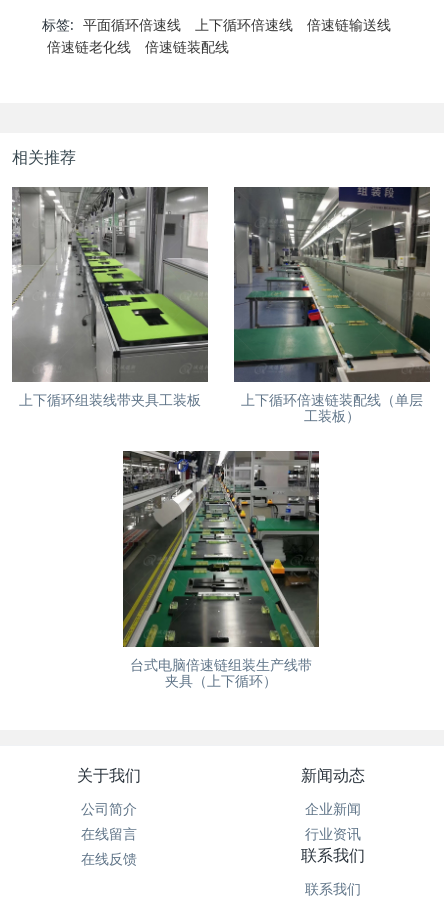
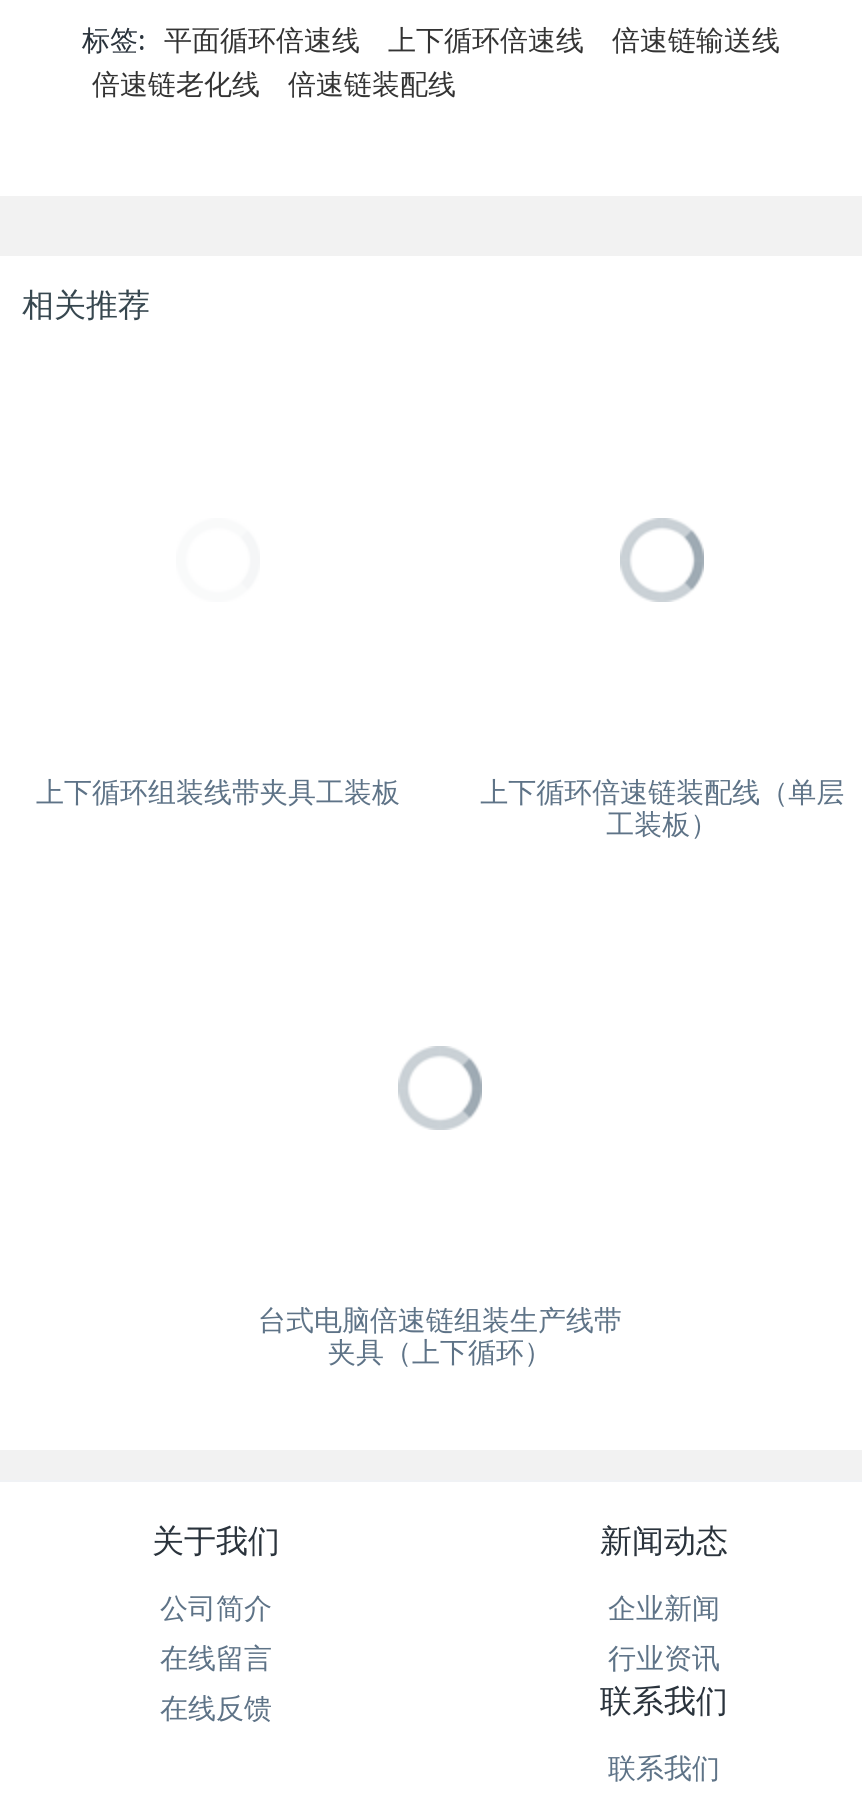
- [image]

- [image]

- [image]
